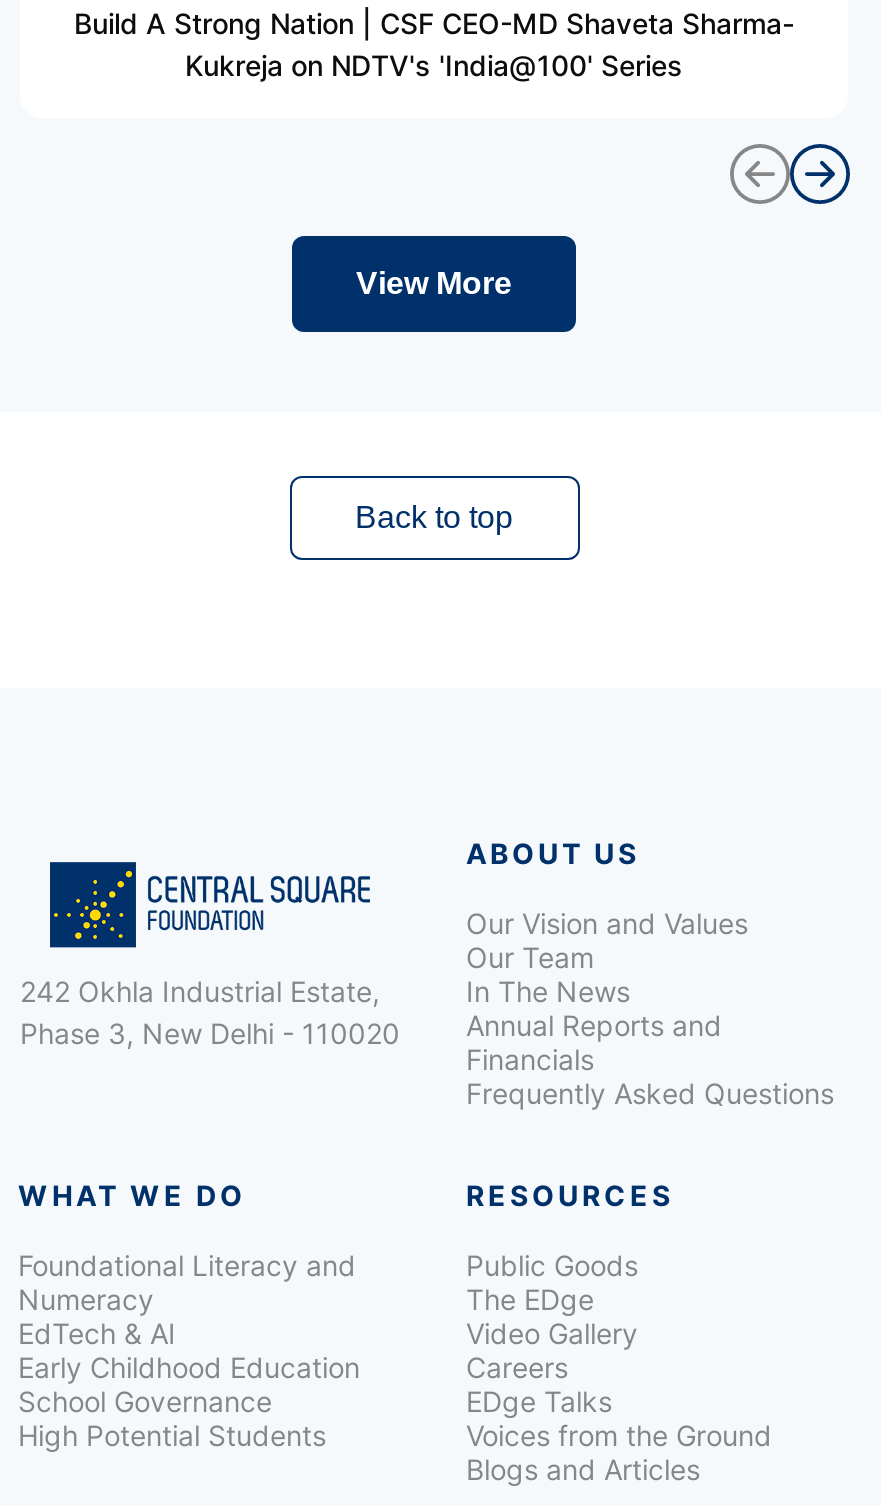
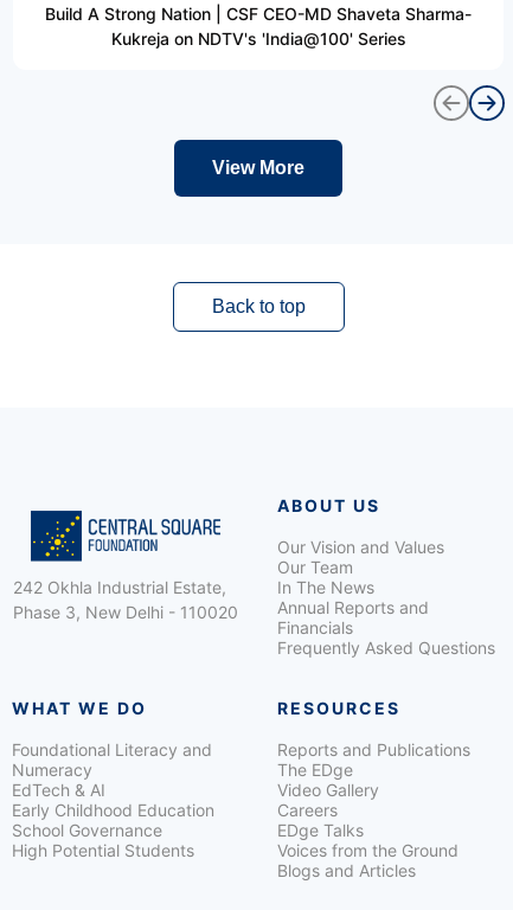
- Public Goods
+ Reports and Publications
